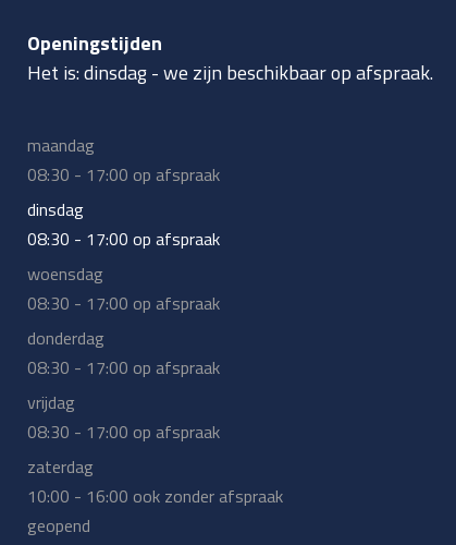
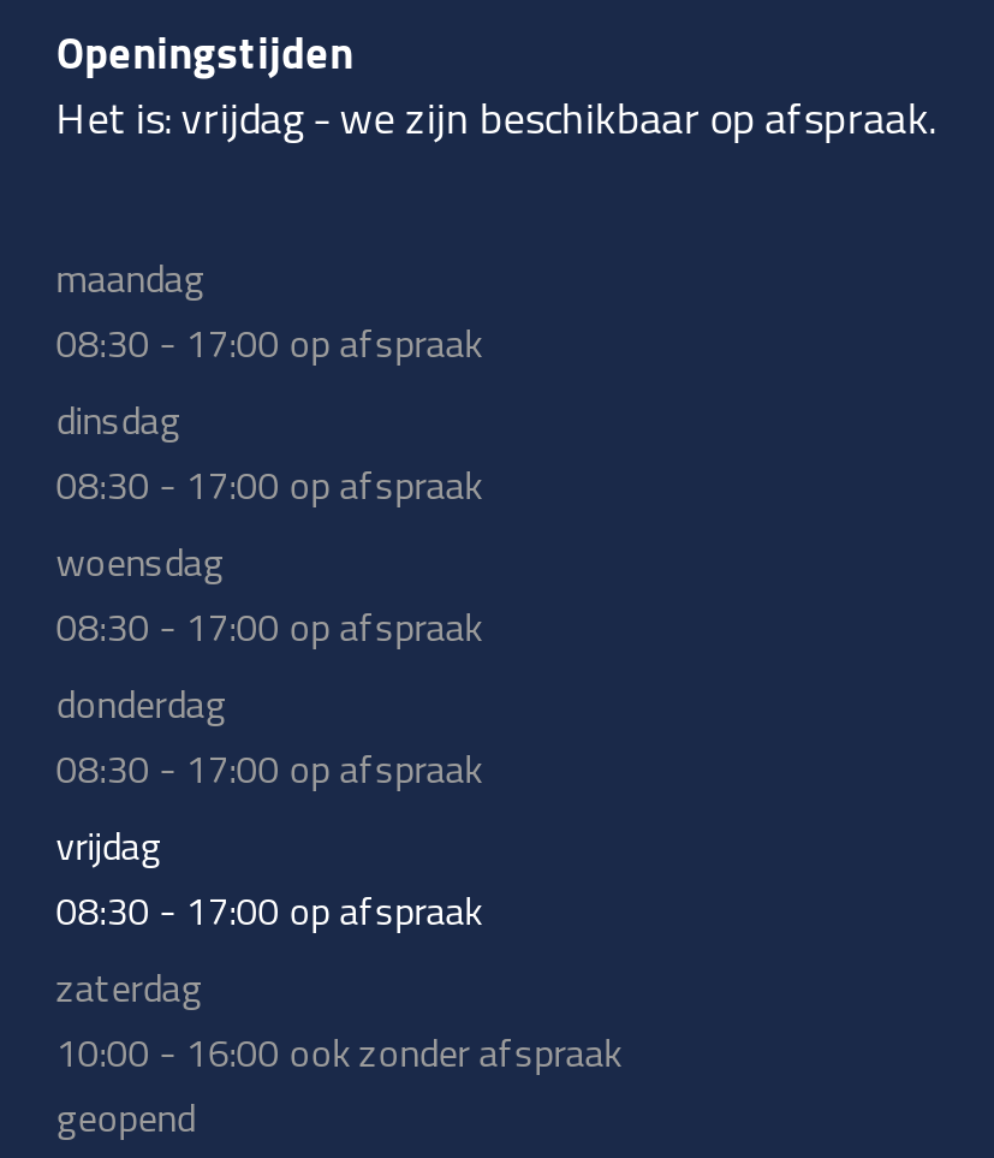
- Het is: dinsdag- we zijn beschikbaar op afspraak.
+ Het is: vrijdag- we zijn beschikbaar op afspraak.
